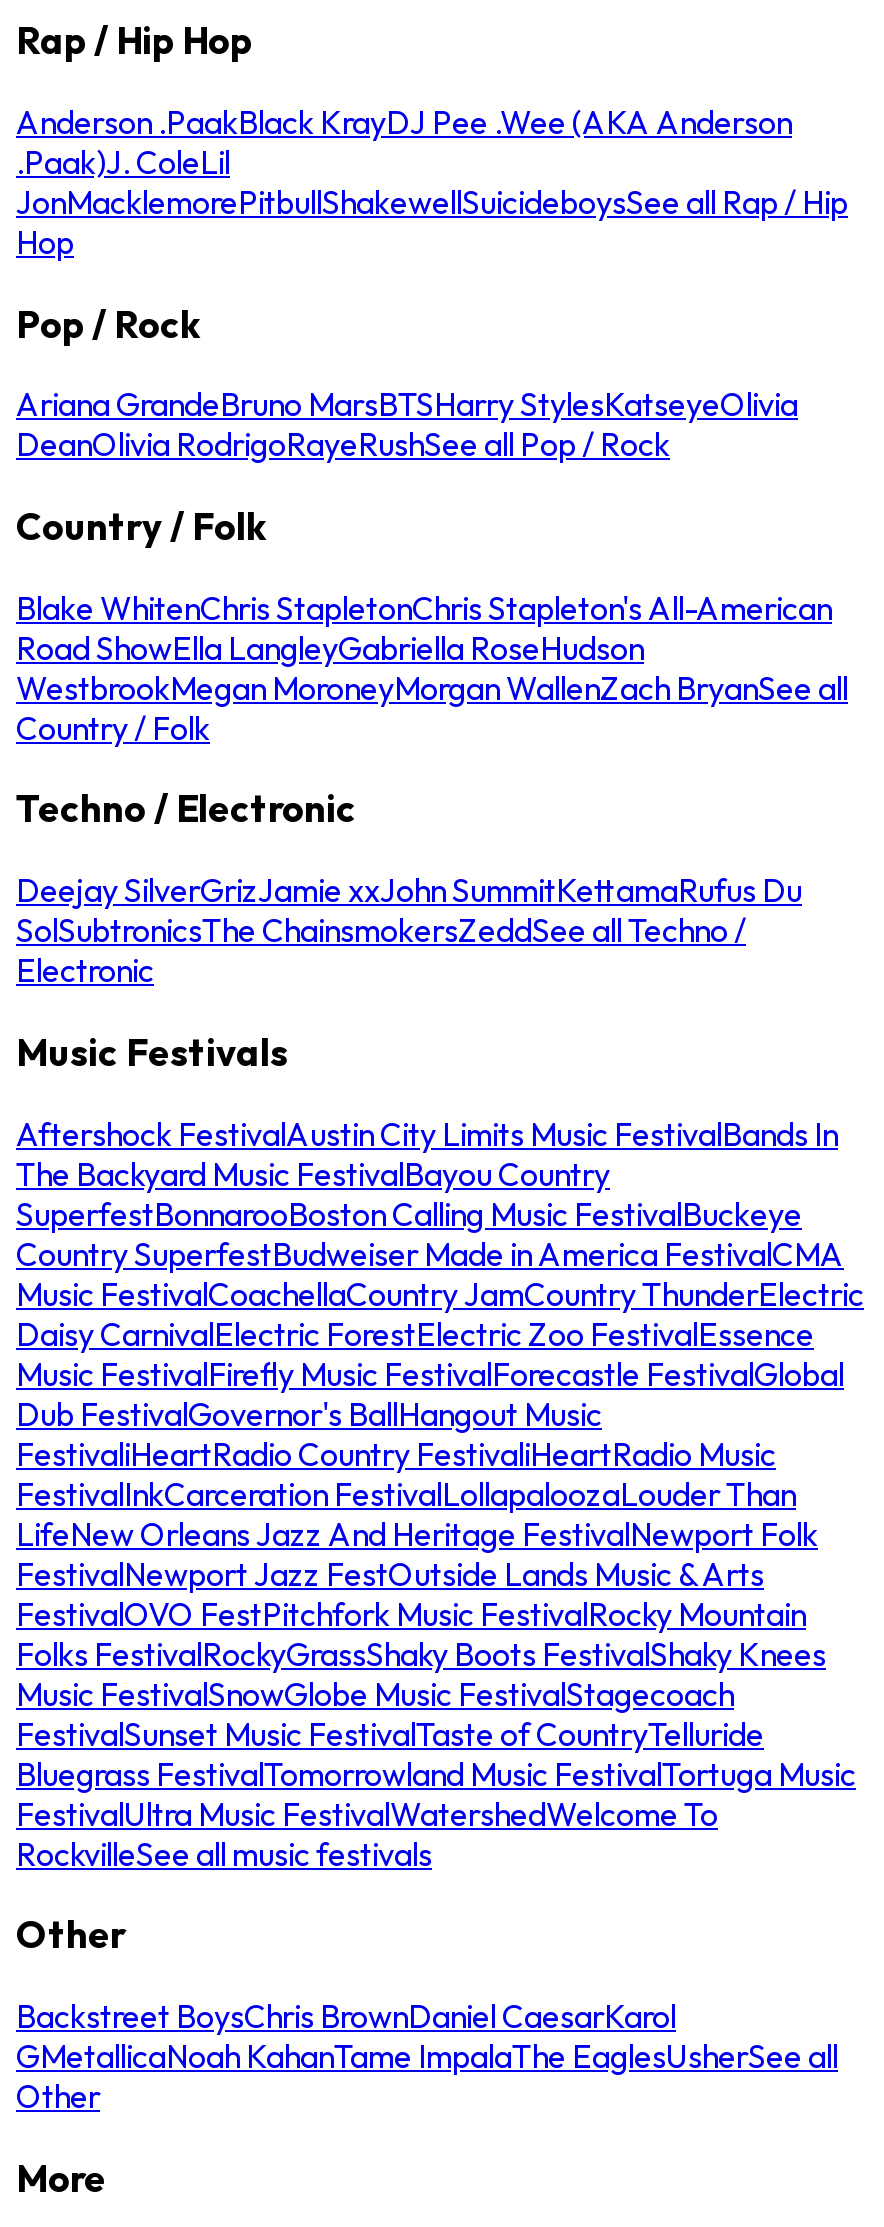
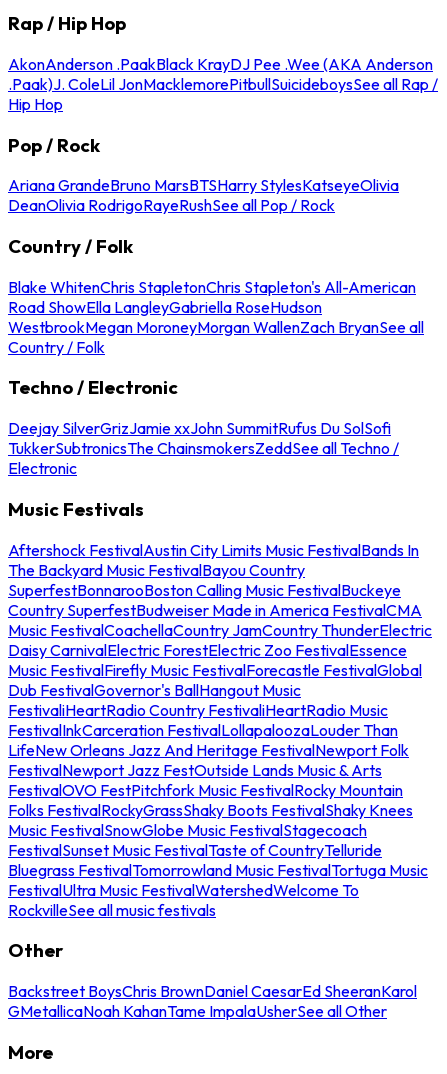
- Anderson .PaakBlack KrayDJ Pee .Wee (AKA Anderson
- .Paak)J. ColeLil
- JonMacklemorePitbullShakewellSuicideboysSee all Rap / Hip
- Hop
+ AkonAnderson .PaakBlack KrayDJ Pee .Wee (AKA Anderson
+ .Paak)J. ColeLil JonMacklemorePitbullSuicideboysSee all Rap /
+ Hip Hop

- Deejay SilverGrizJamie xxJohn SummitKettamaRufus Du
- SolSubtronicsThe ChainsmokersZeddSee all Techno /
+ Deejay SilverGrizJamie xxJohn SummitRufus Du SolSofi
+ TukkerSubtronicsThe ChainsmokersZeddSee all Techno /

- Backstreet BoysChris BrownDaniel CaesarKarol
- GMetallicaNoah KahanTame ImpalaThe EaglesUsherSee all
- Other
+ Backstreet BoysChris BrownDaniel CaesarEd SheeranKarol
+ GMetallicaNoah KahanTame ImpalaUsherSee all Other
